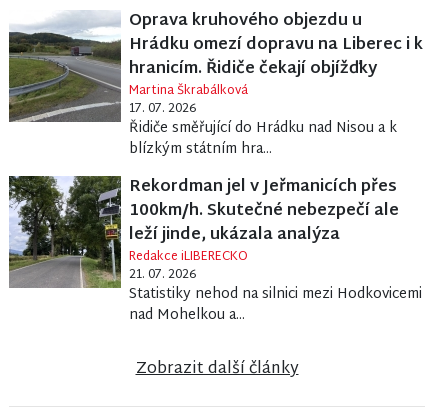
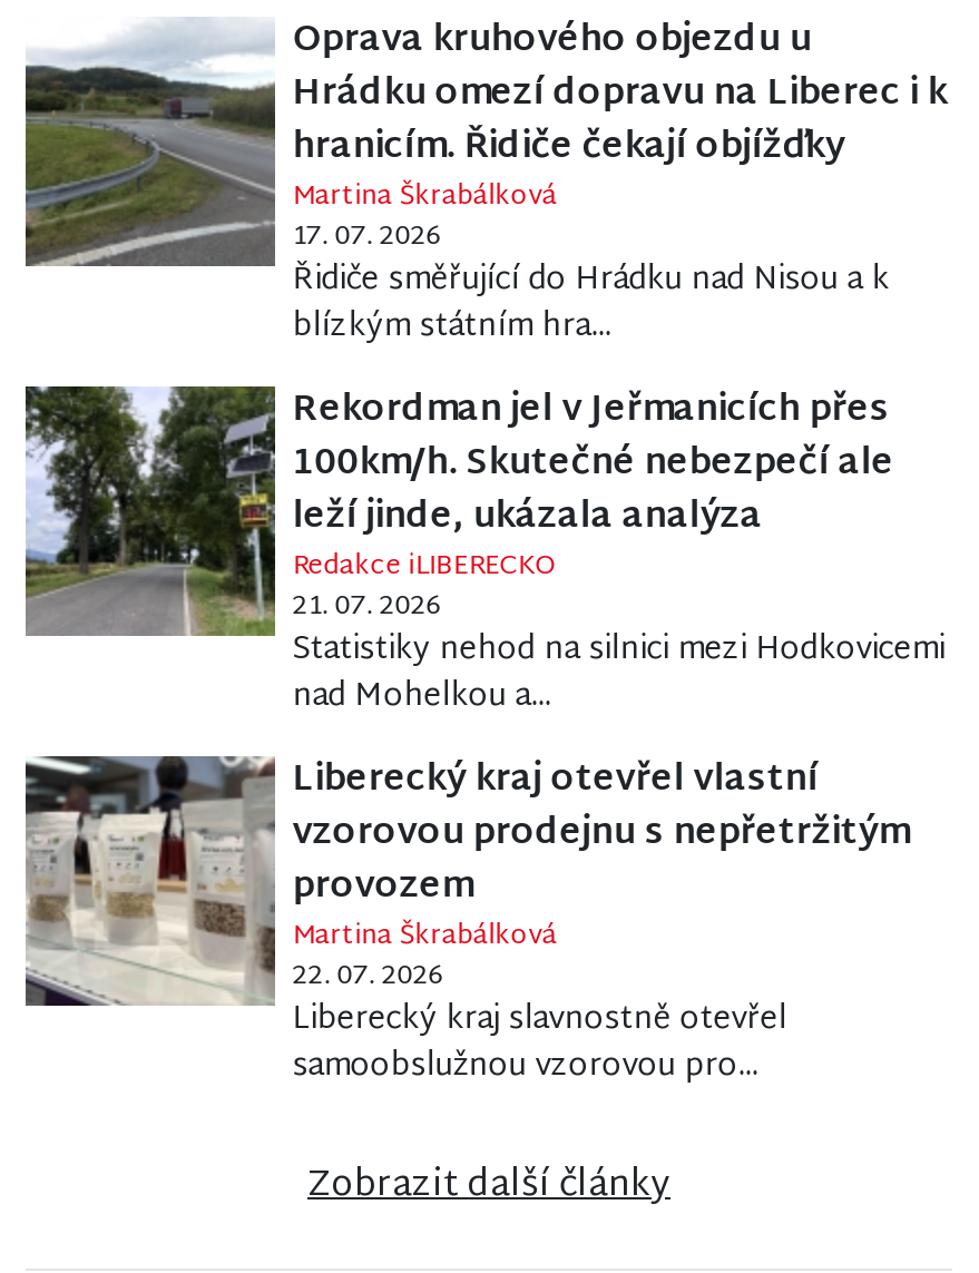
+ [image]
+ Liberecký kraj otevřel vlastní
+ vzorovou prodejnu s nepřetržitým
+ provozem
+ Martina Škrabálková
+ 22. 07. 2026
+ Liberecký kraj slavnostně otevřel
+ samoobslužnou vzorovou pro...
